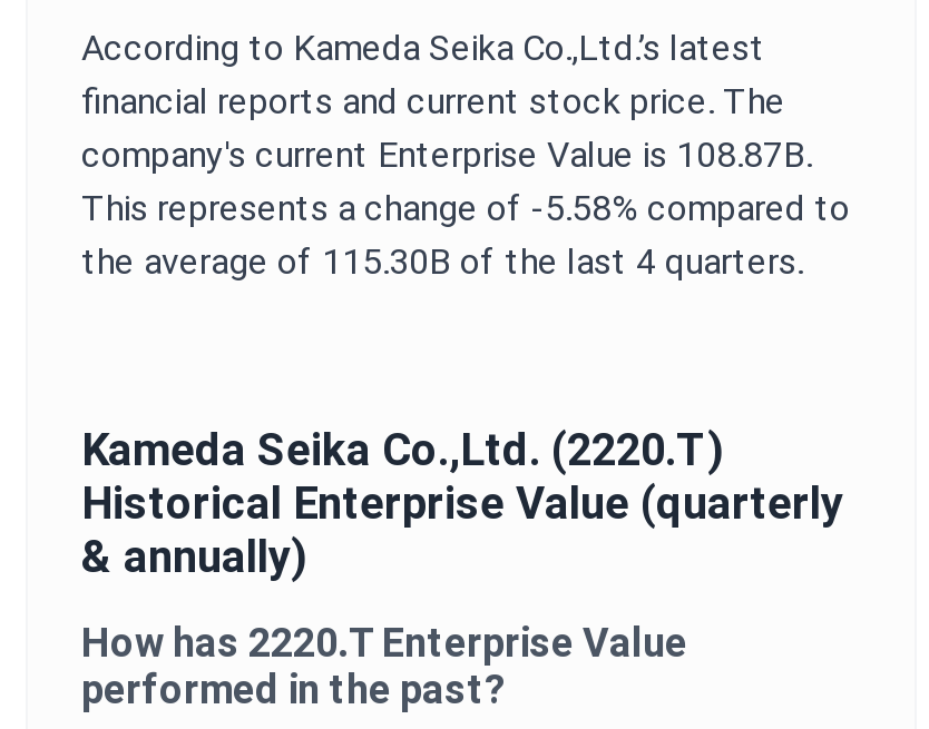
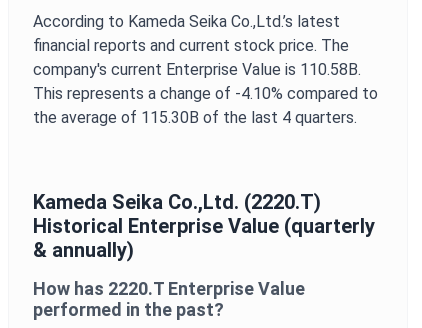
- company's current Enterprise Value is 108.87B.
+ company's current Enterprise Value is 110.58B.

- This represents a change of -5.58% compared to
+ This represents a change of -4.10% compared to
